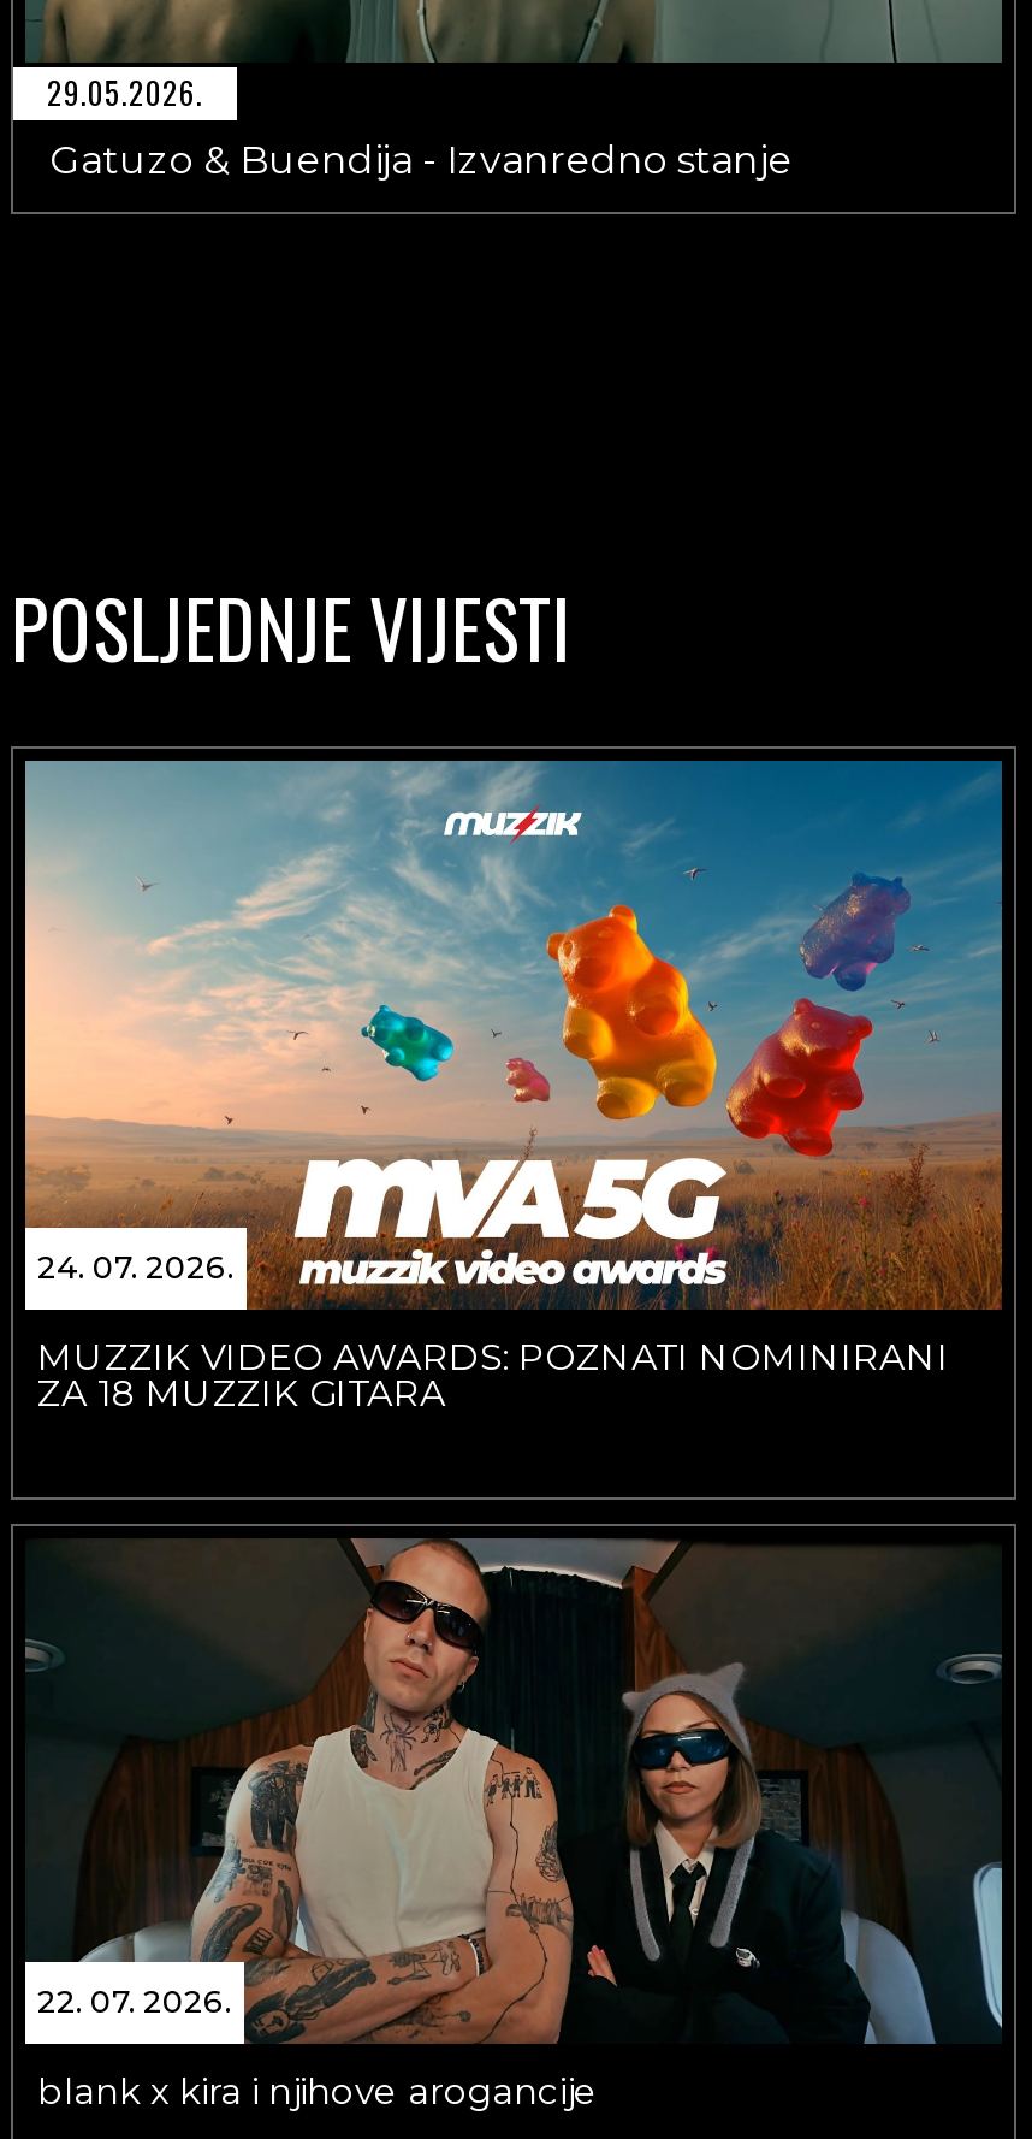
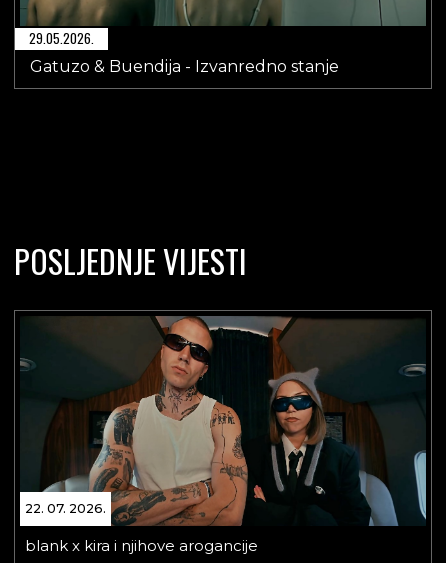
- [image]
- 24. 07. 2026.
- MUZZIK VIDEO AWARDS: POZNATI NOMINIRANI
- ZA 18 MUZZIK GITARA
